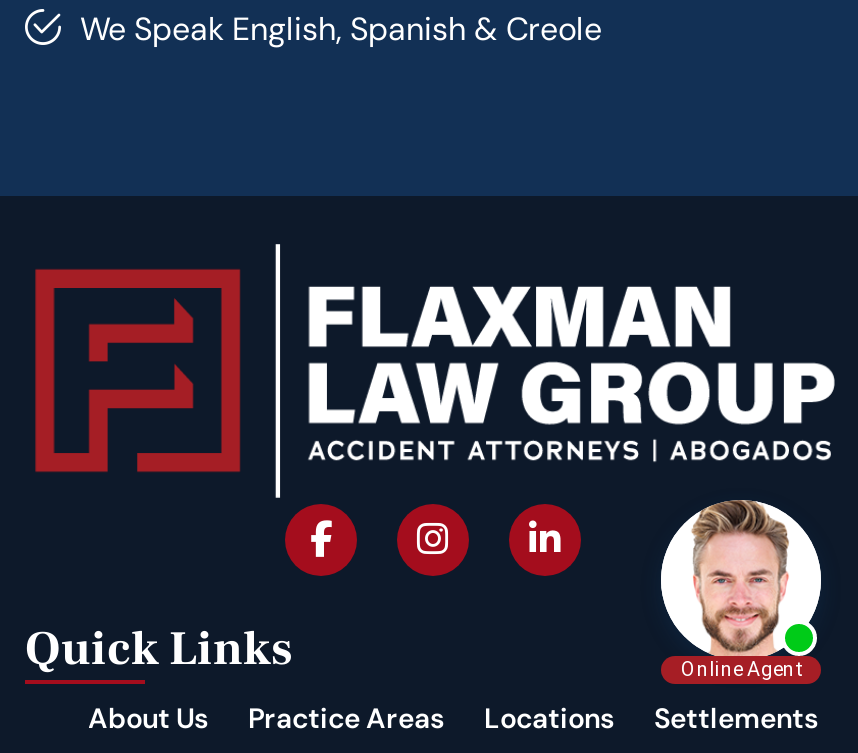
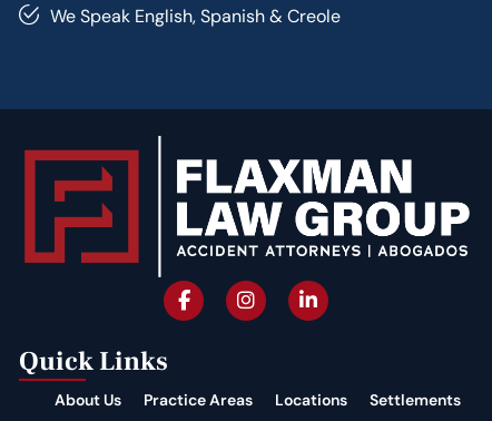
- [image]
